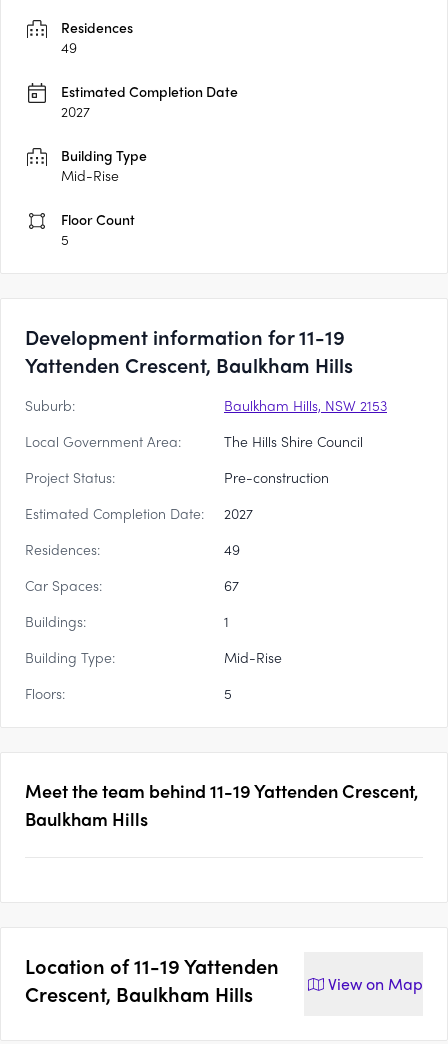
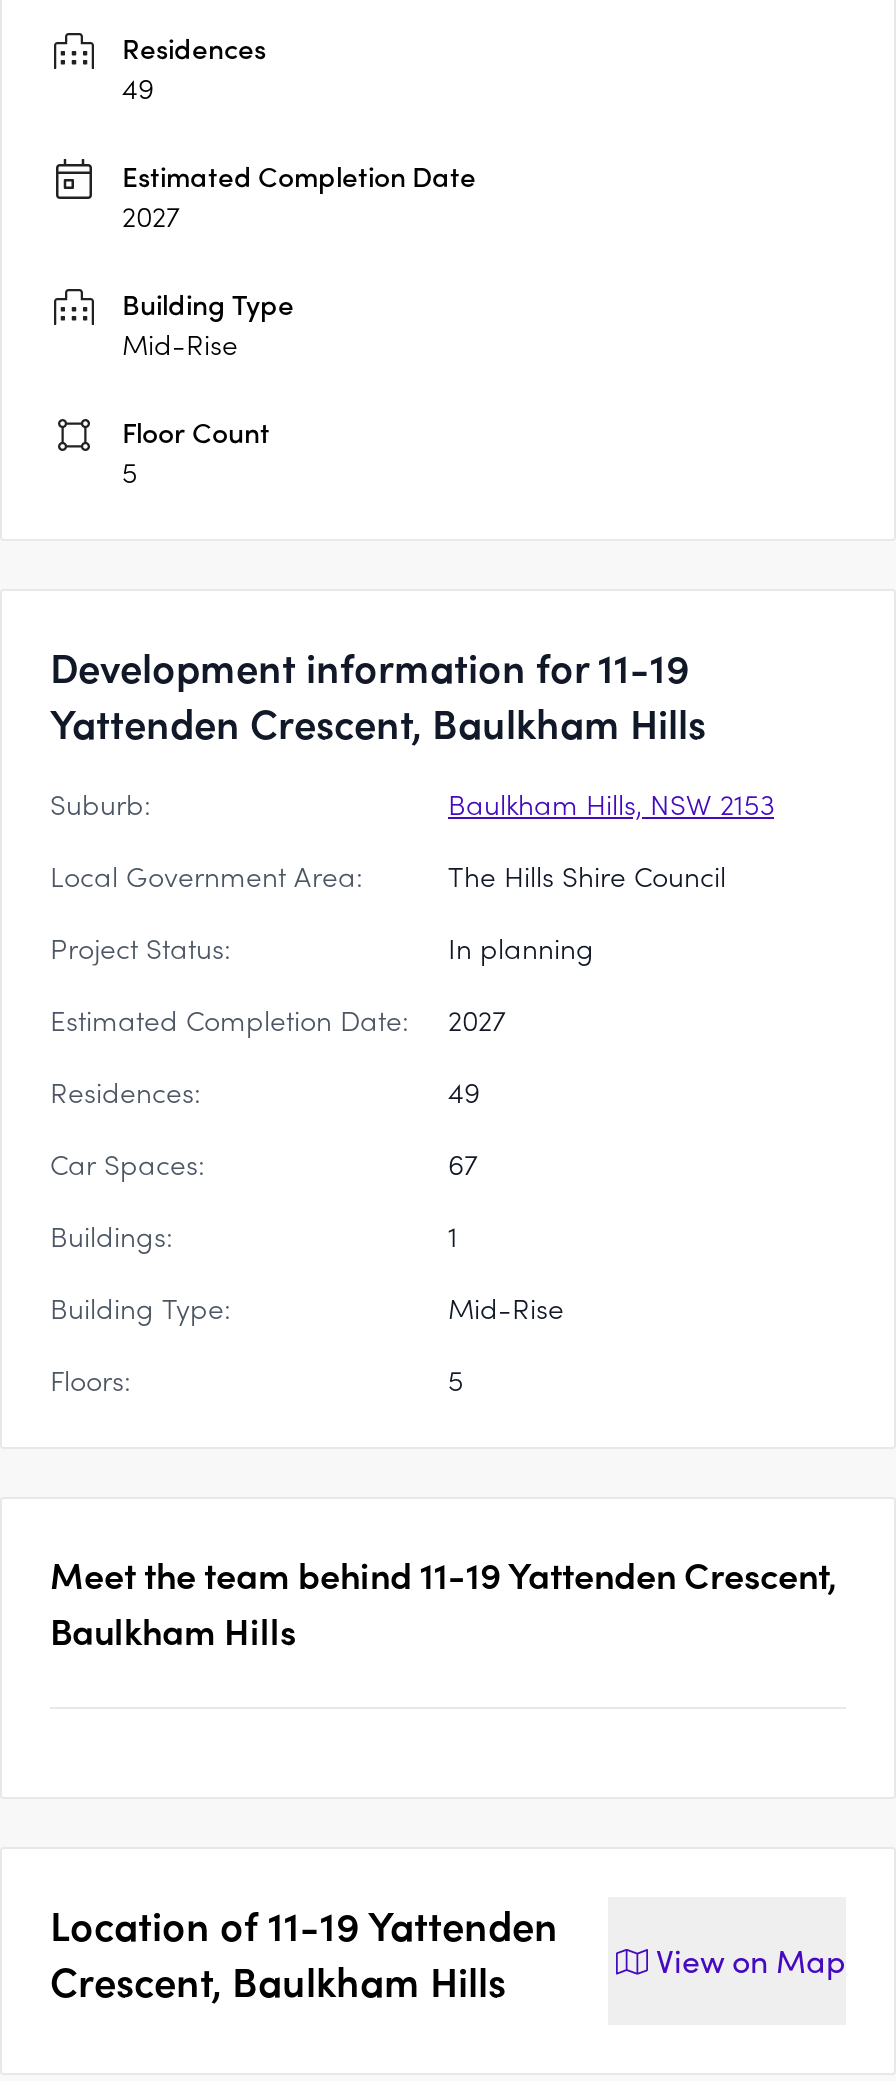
- Pre-construction
+ In planning
